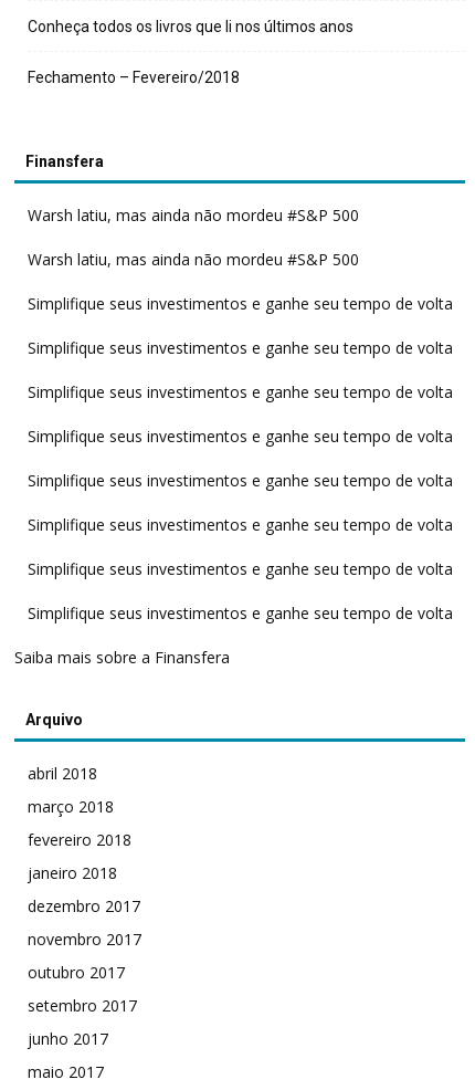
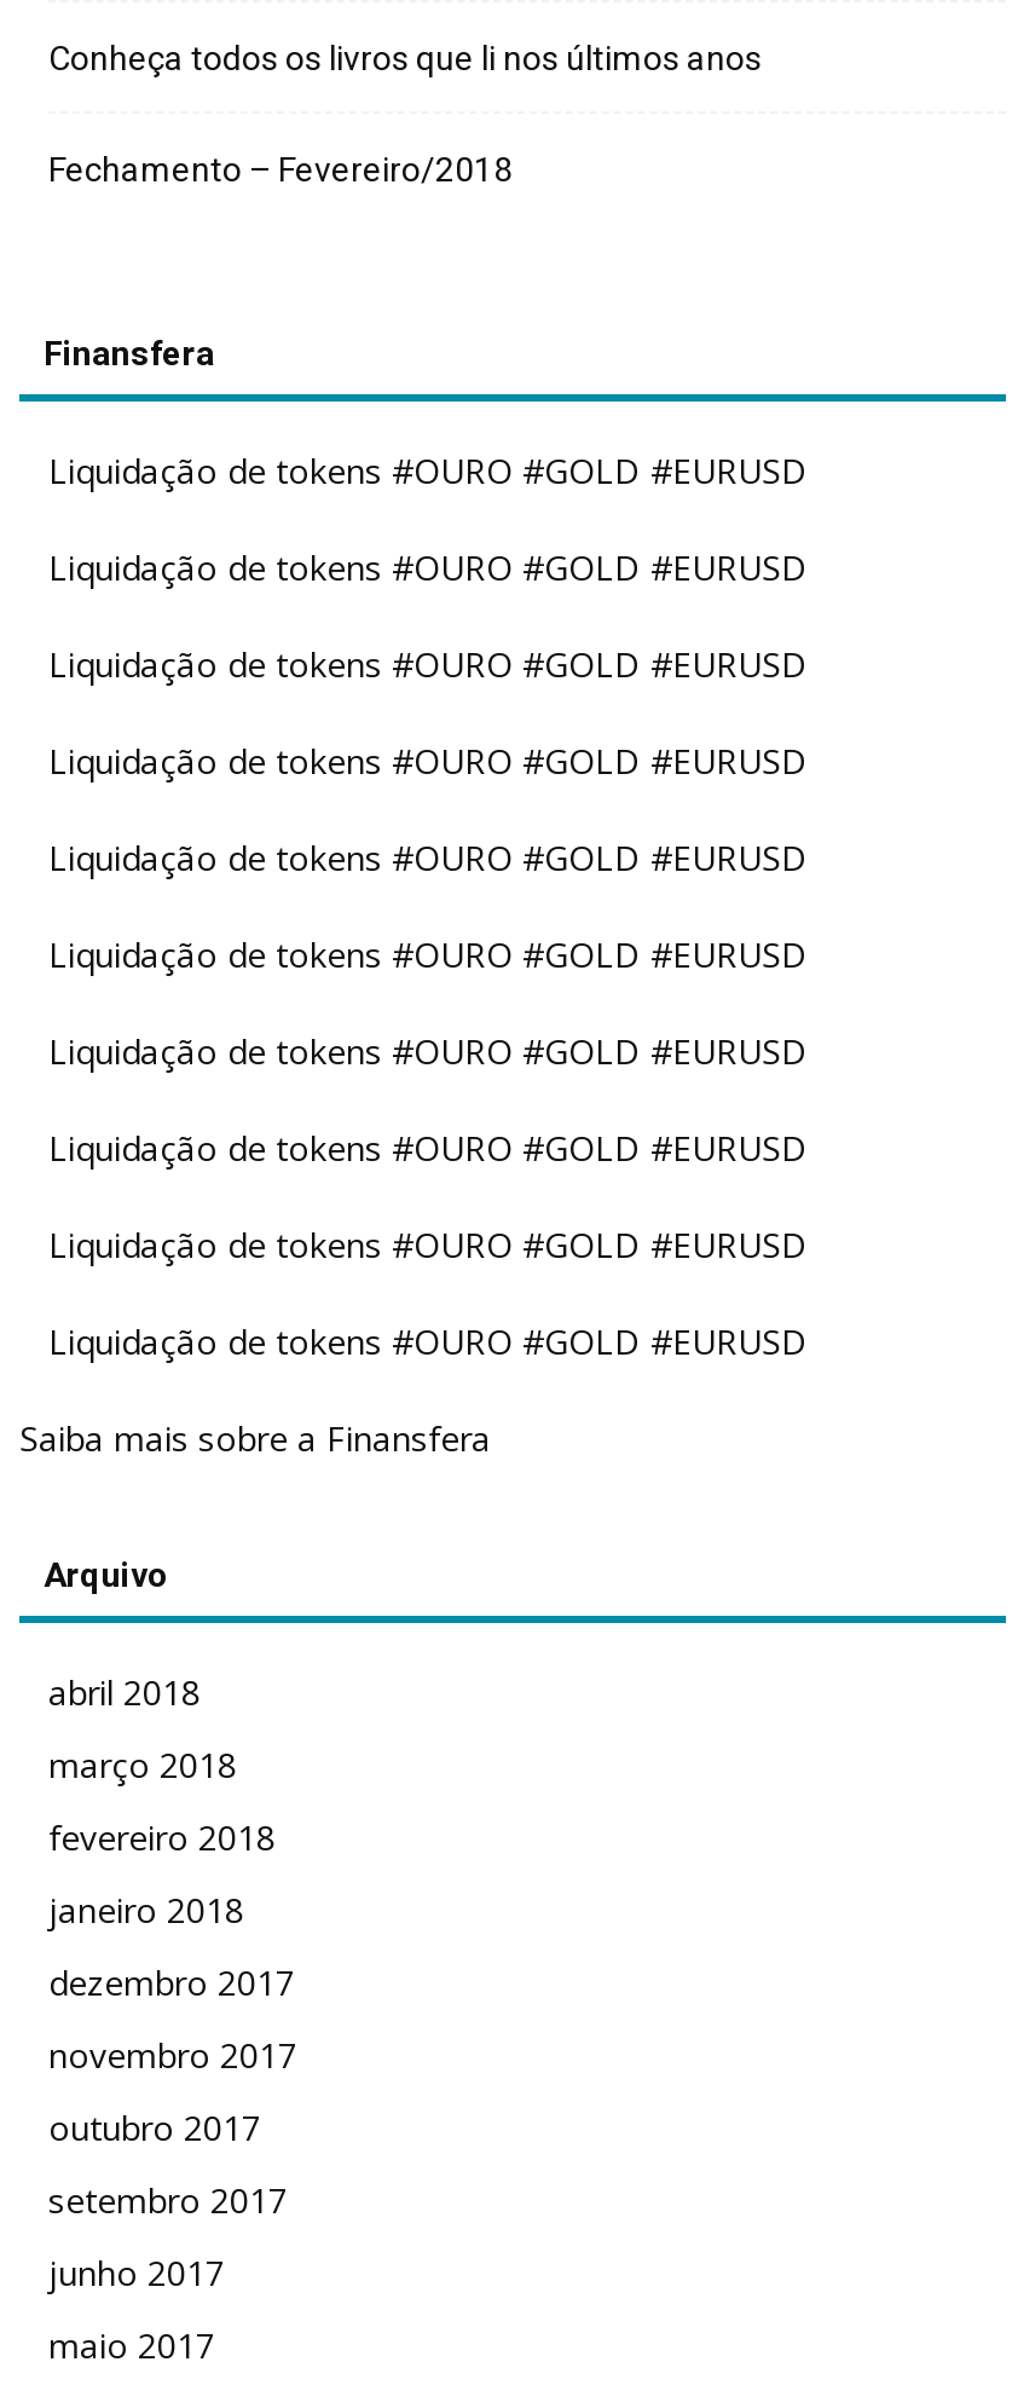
- Warsh latiu, mas ainda não mordeu #S&P 500
+ Liquidação de tokens #OURO #GOLD #EURUSD

- Warsh latiu, mas ainda não mordeu #S&P 500
+ Liquidação de tokens #OURO #GOLD #EURUSD

- Simplifique seus investimentos e ganhe seu tempo de volta
+ Liquidação de tokens #OURO #GOLD #EURUSD

- Simplifique seus investimentos e ganhe seu tempo de volta
+ Liquidação de tokens #OURO #GOLD #EURUSD

- Simplifique seus investimentos e ganhe seu tempo de volta
+ Liquidação de tokens #OURO #GOLD #EURUSD

- Simplifique seus investimentos e ganhe seu tempo de volta
+ Liquidação de tokens #OURO #GOLD #EURUSD

- Simplifique seus investimentos e ganhe seu tempo de volta
+ Liquidação de tokens #OURO #GOLD #EURUSD

- Simplifique seus investimentos e ganhe seu tempo de volta
+ Liquidação de tokens #OURO #GOLD #EURUSD

- Simplifique seus investimentos e ganhe seu tempo de volta
+ Liquidação de tokens #OURO #GOLD #EURUSD

- Simplifique seus investimentos e ganhe seu tempo de volta
+ Liquidação de tokens #OURO #GOLD #EURUSD
